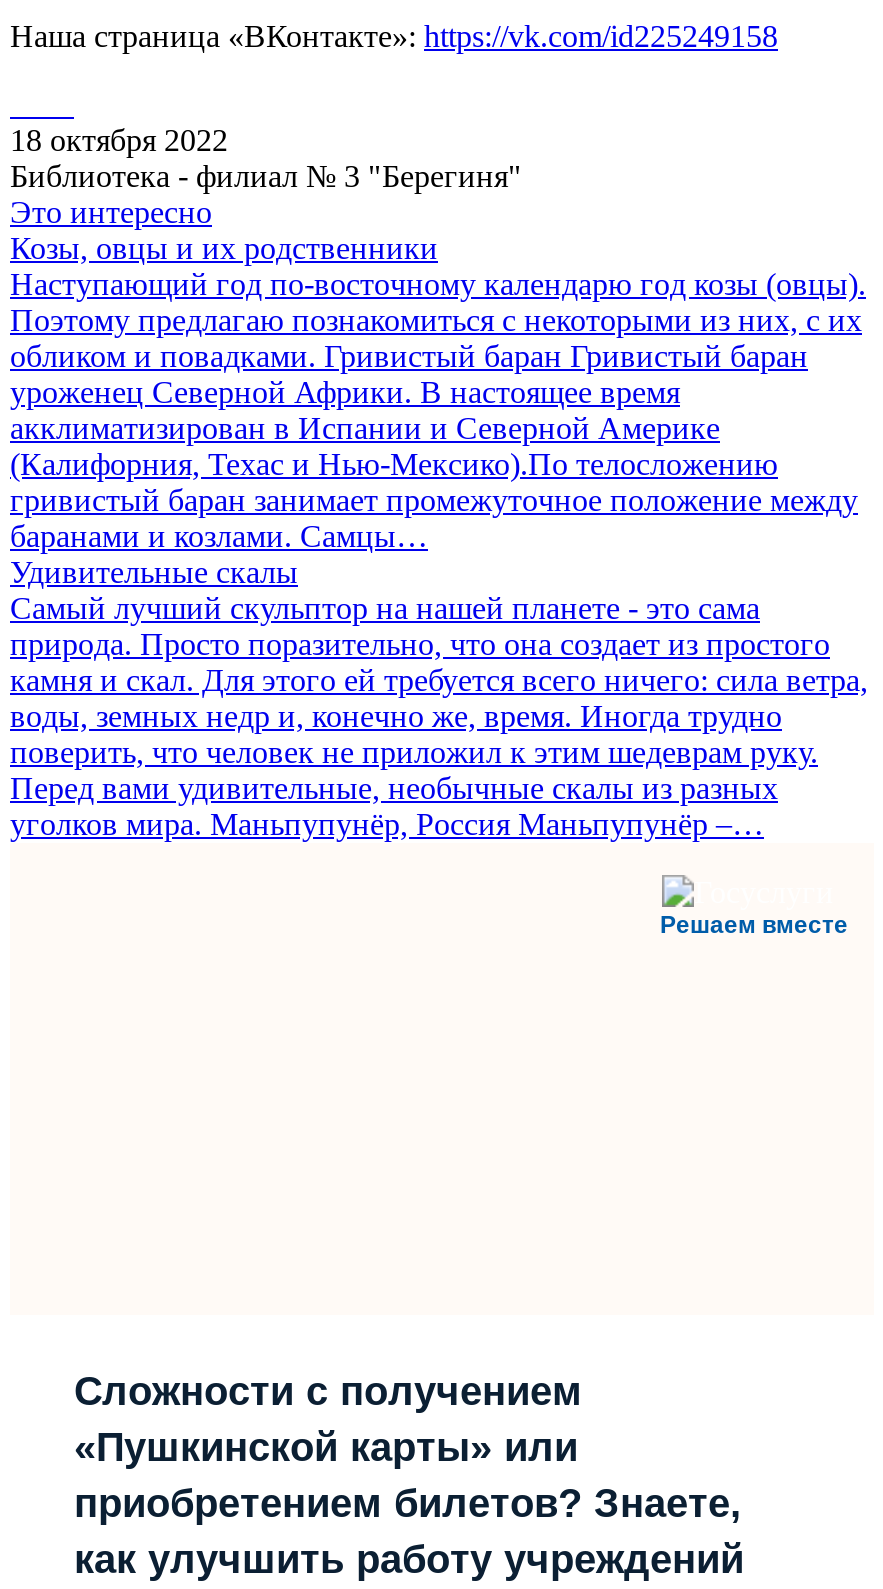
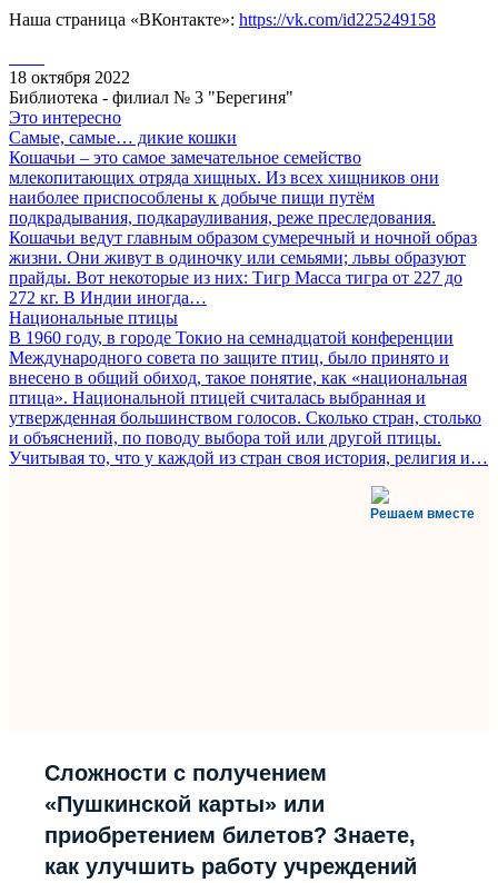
- Козы, овцы и их родственники
- Наступающий год по-восточному календарю год козы (овцы).
- Поэтому предлагаю познакомиться с некоторыми из них, с их
- обликом и повадками. Гривистый баран Гривистый баран
- уроженец Северной Африки. В настоящее время
- акклиматизирован в Испании и Северной Америке
- (Калифорния, Техас и Нью-Мексико).По телосложению
- гривистый баран занимает промежуточное положение между
- баранами и козлами. Самцы…
- Удивительные скалы
- Самый лучший скульптор на нашей планете - это сама
- природа. Просто поразительно, что она создает из простого
- камня и скал. Для этого ей требуется всего ничего: сила ветра,
- воды, земных недр и, конечно же, время. Иногда трудно
- поверить, что человек не приложил к этим шедеврам руку.
- Перед вами удивительные, необычные скалы из разных
- уголков мира. Маньпупунёр, Россия Маньпупунёр –…
+ Самые, самые… дикие кошки
+ Кошачьи – это самое замечательное семейство
+ млекопитающих отряда хищных. Из всех хищников они
+ наиболее приспособлены к добыче пищи путём
+ подкрадывания, подкарауливания, реже преследования.
+ Кошачьи ведут главным образом сумеречный и ночной образ
+ жизни. Они живут в одиночку или семьями; львы образуют
+ прайды. Вот некоторые из них: Тигр Масса тигра от 227 до
+ 272 кг. В Индии иногда…
+ Национальные птицы
+ В 1960 году, в городе Токио на семнадцатой конференции
+ Международного совета по защите птиц, было принято и
+ внесено в общий обиход, такое понятие, как «национальная
+ птица». Национальной птицей считалась выбранная и
+ утвержденная большинством голосов. Сколько стран, столько
+ и объяснений, по поводу выбора той или другой птицы.
+ Учитывая то, что у каждой из стран своя история, религия и…
